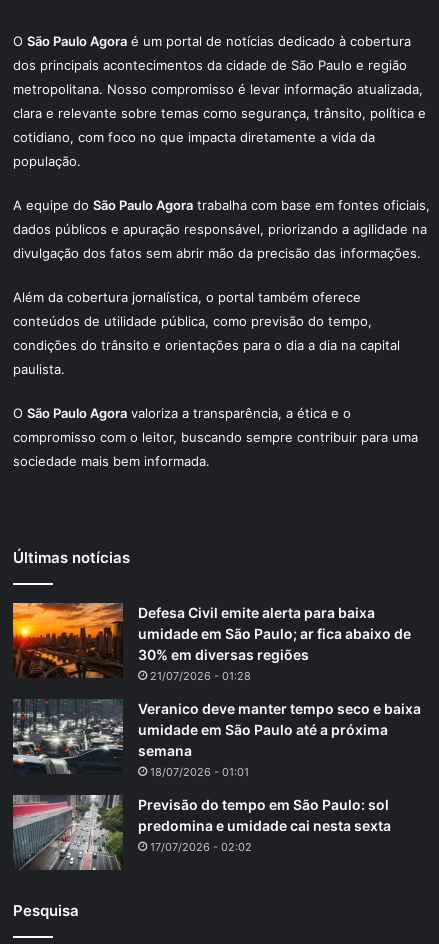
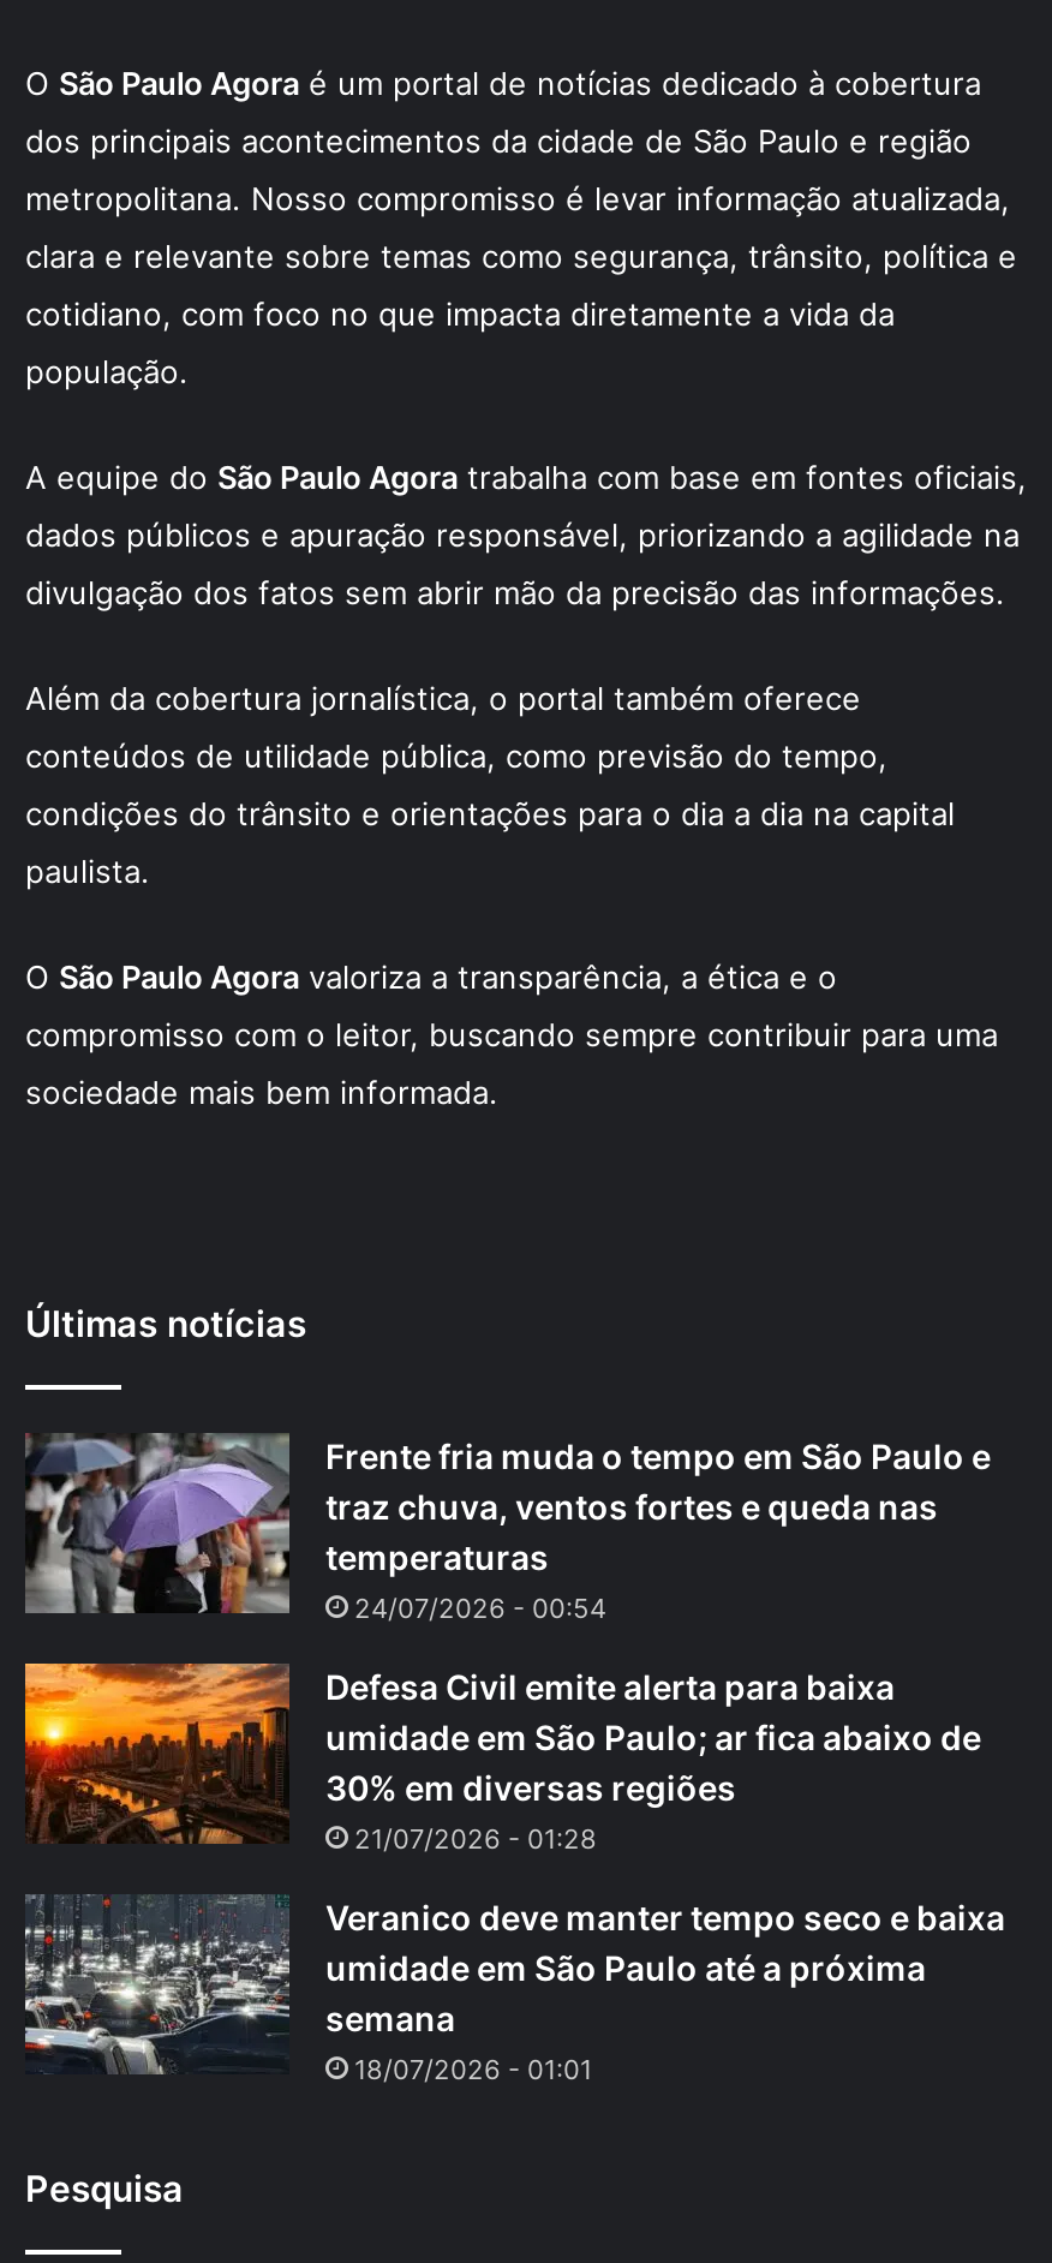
+ [image]
+ Frente fria muda o tempo em São Paulo e
+ traz chuva, ventos fortes e queda nas
+ temperaturas
+ 24/07/2026 - 00:54

moved down: [image] | Defesa Civil emite alerta para baixa | umidade em São Paulo; ar fica abaixo de | ... | semana | 18/07/2026 - 01:01

- [image]
- Previsão do tempo em São Paulo: sol
- predomina e umidade cai nesta sexta
- 17/07/2026 - 02:02
